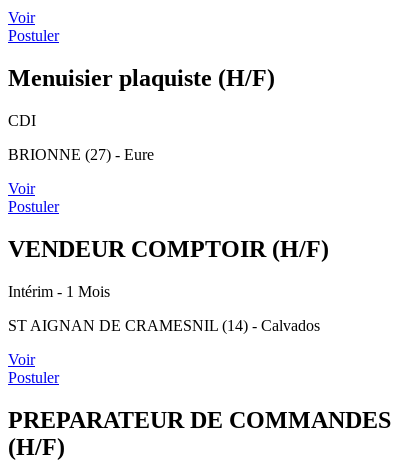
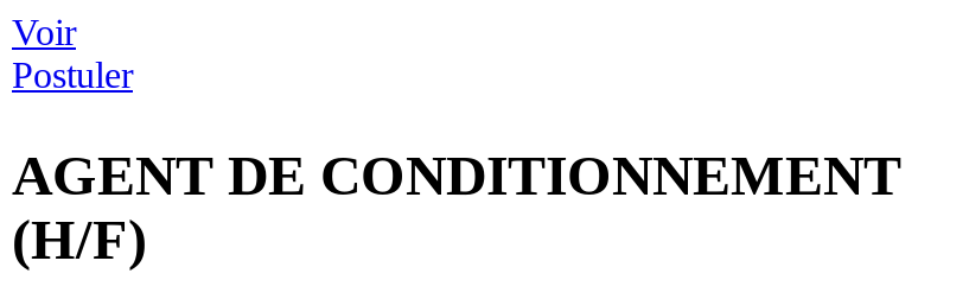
- Menuisier plaquiste (H/F)
- CDI
- BRIONNE (27) - Eure
- Voir
- Postuler
- VENDEUR COMPTOIR (H/F)
- Intérim - 1 Mois
- ST AIGNAN DE CRAMESNIL (14) - Calvados
- Voir
- Postuler
- PREPARATEUR DE COMMANDES
+ AGENT DE CONDITIONNEMENT
